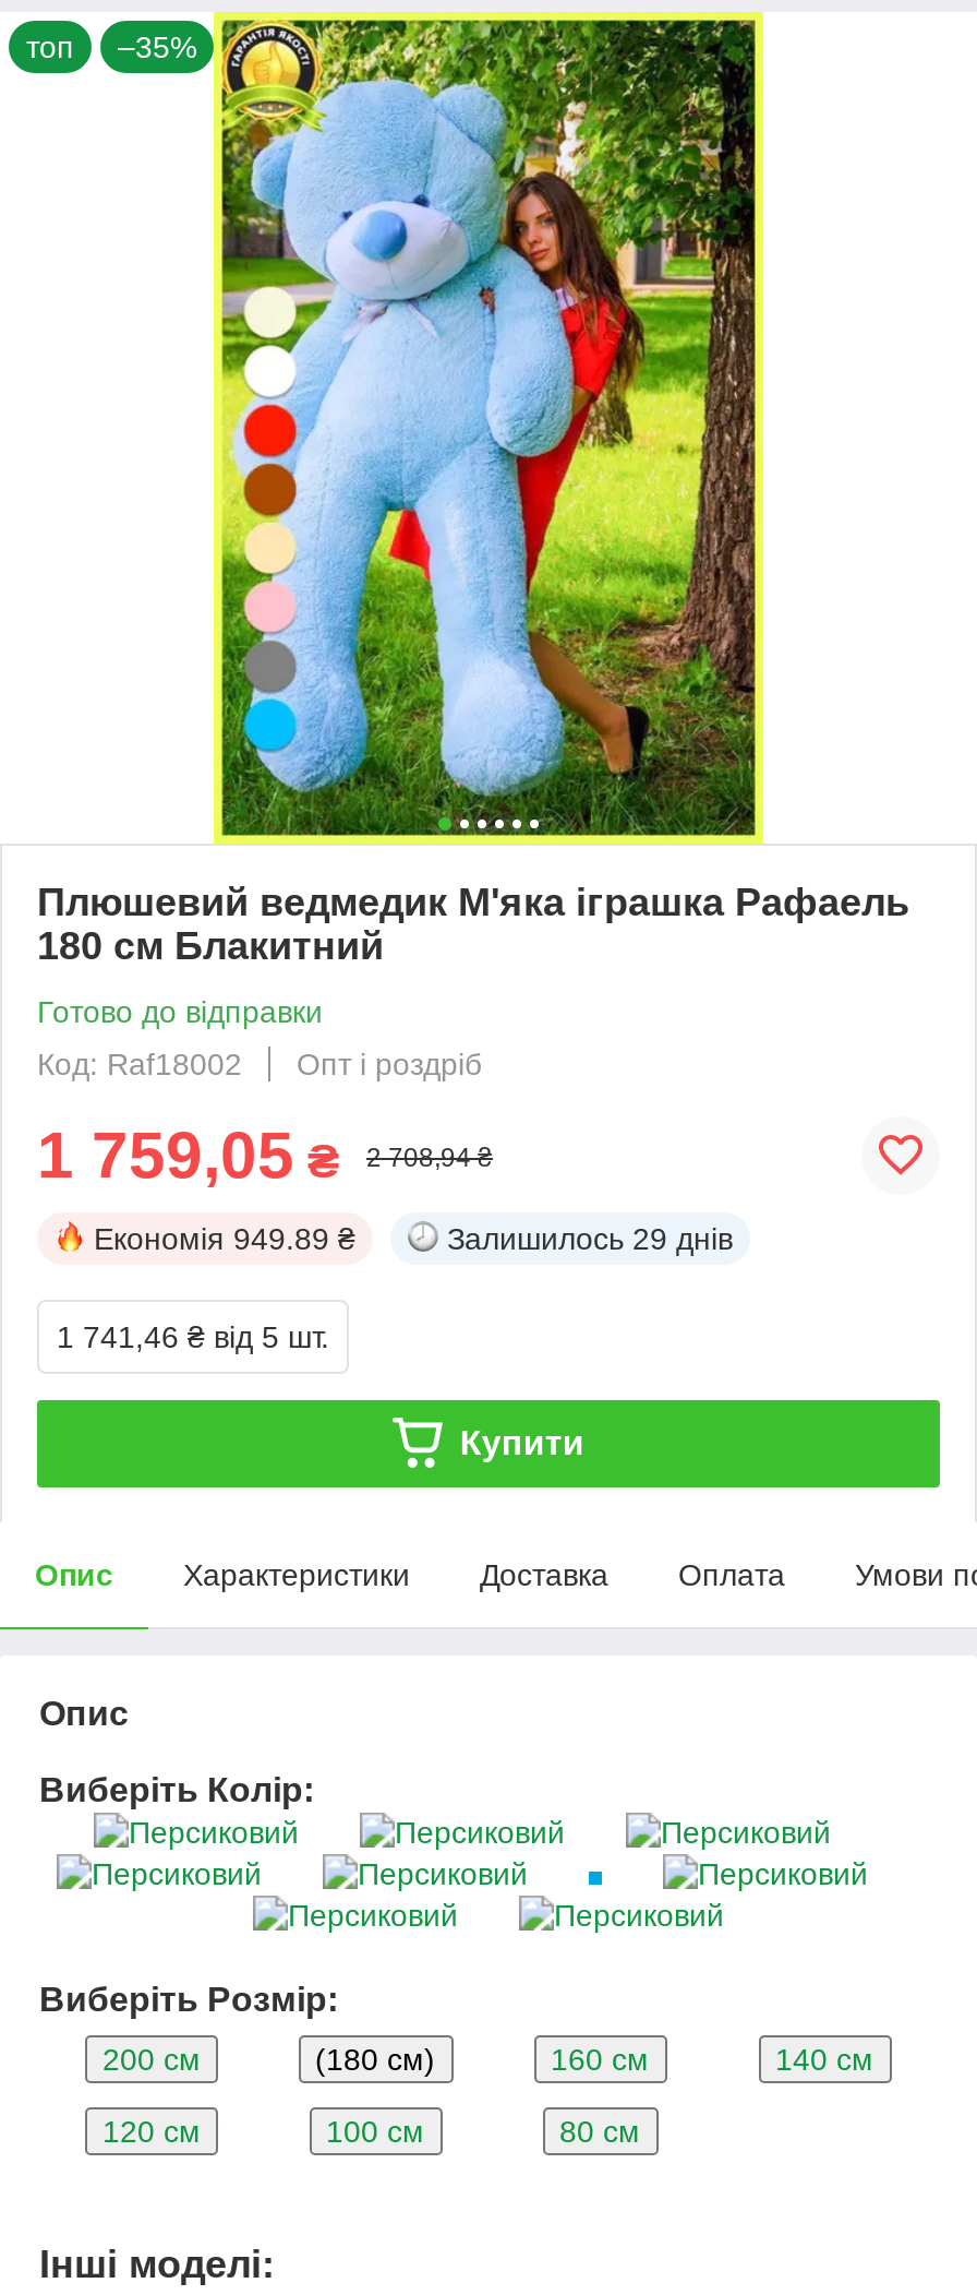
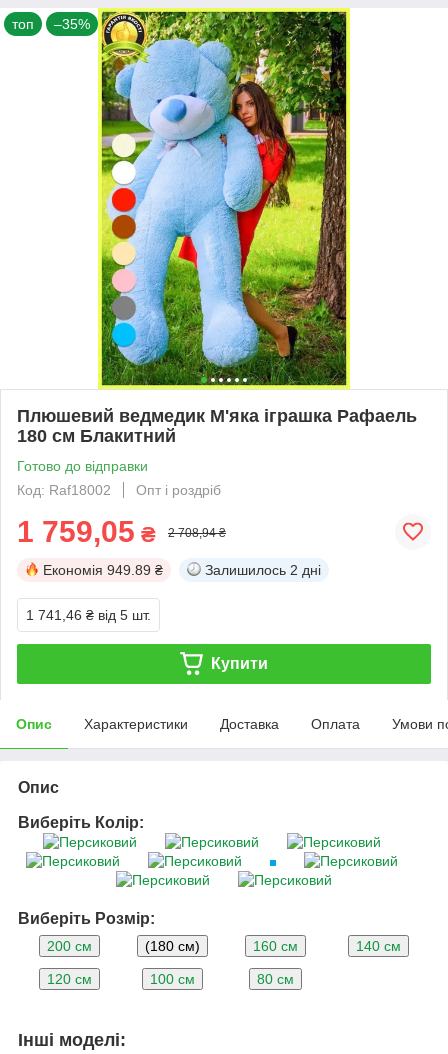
- Залишилось 29 днів
+ Залишилось 2 дні
